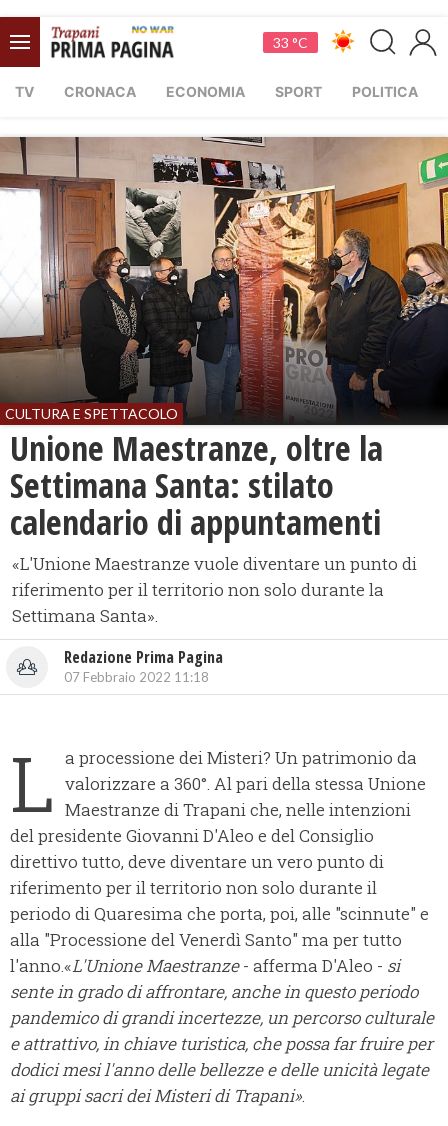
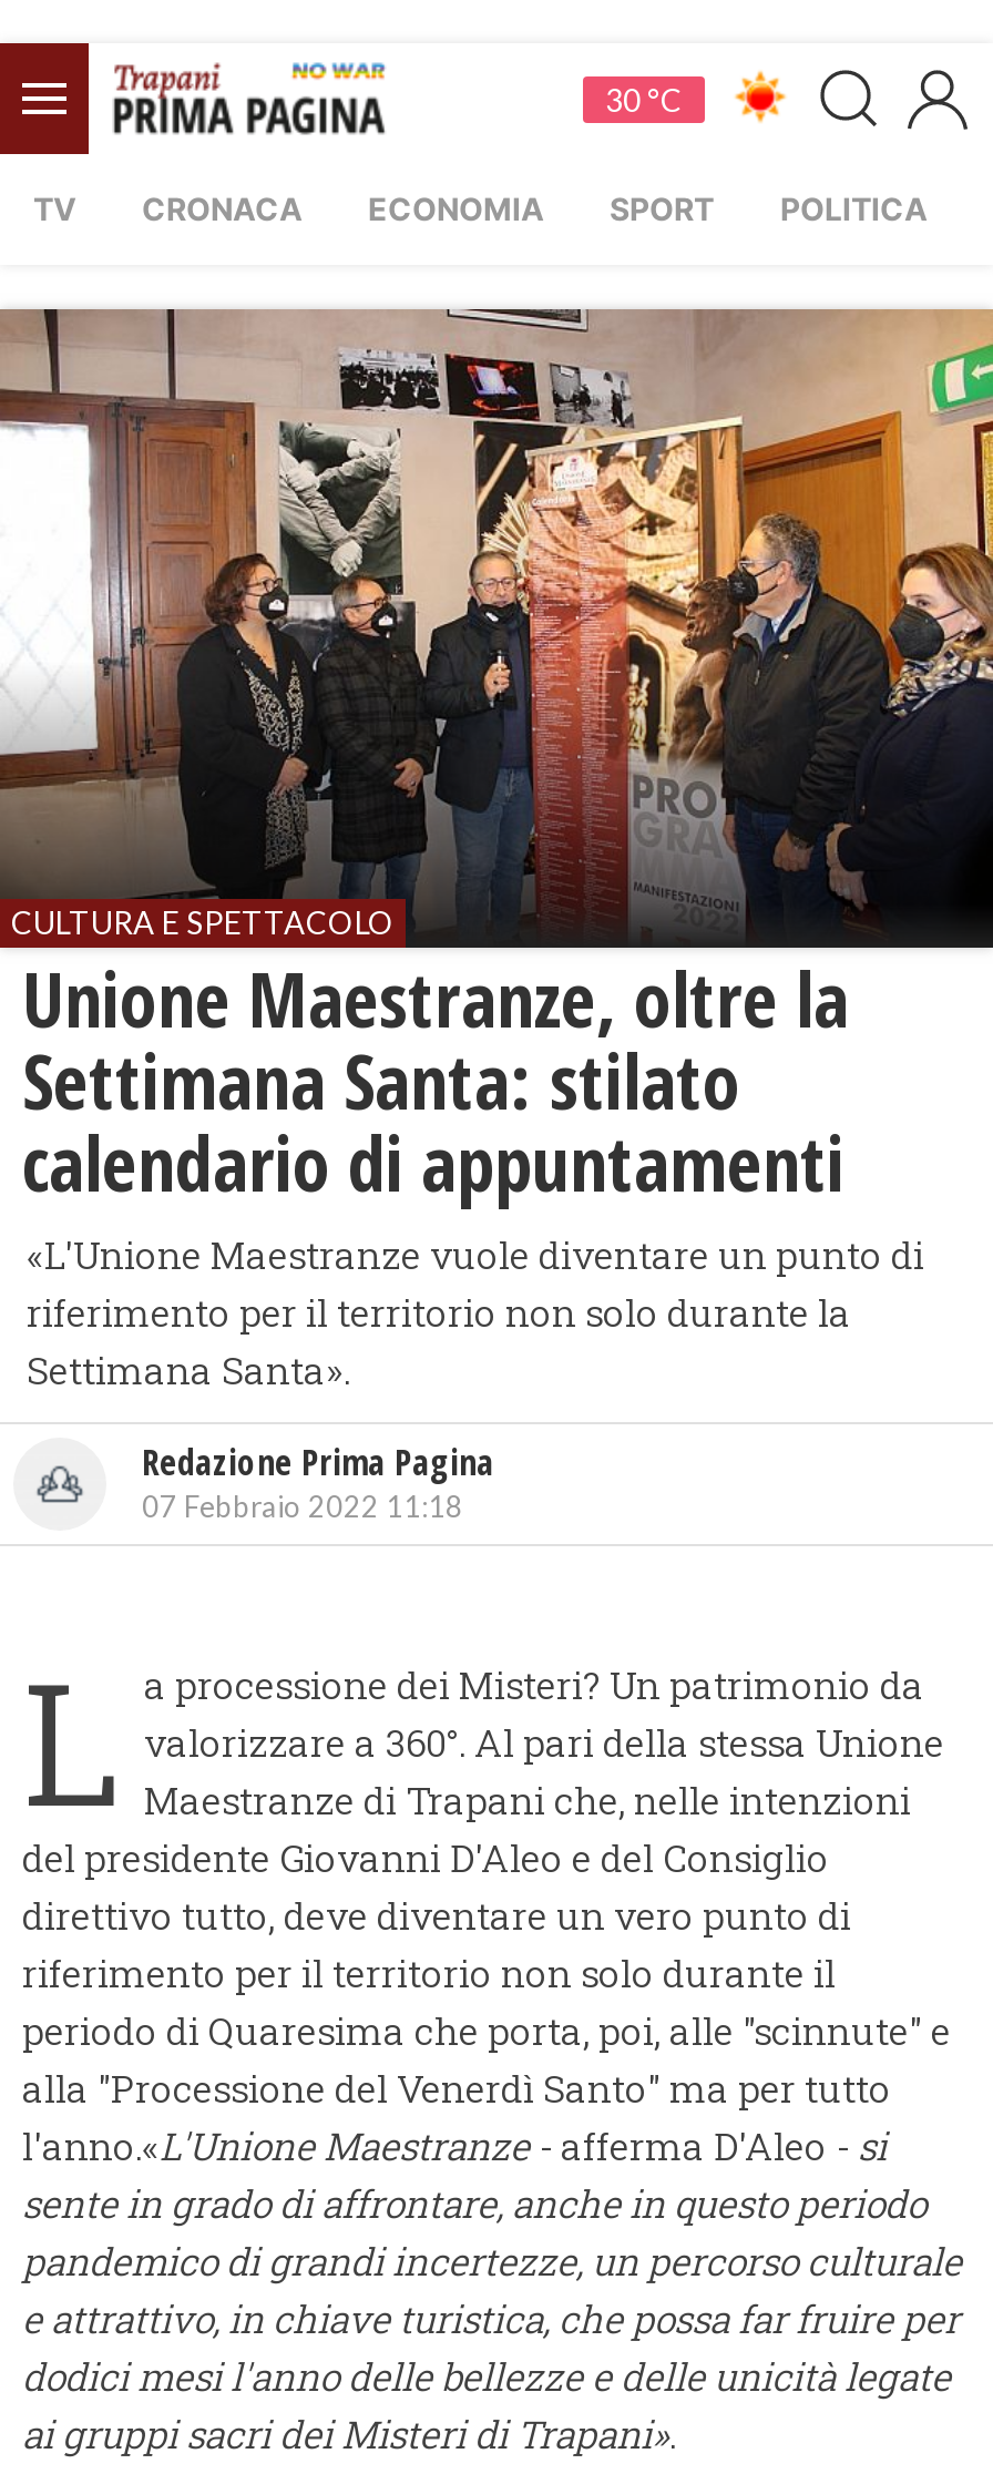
- 33 °C
+ 30 °C
